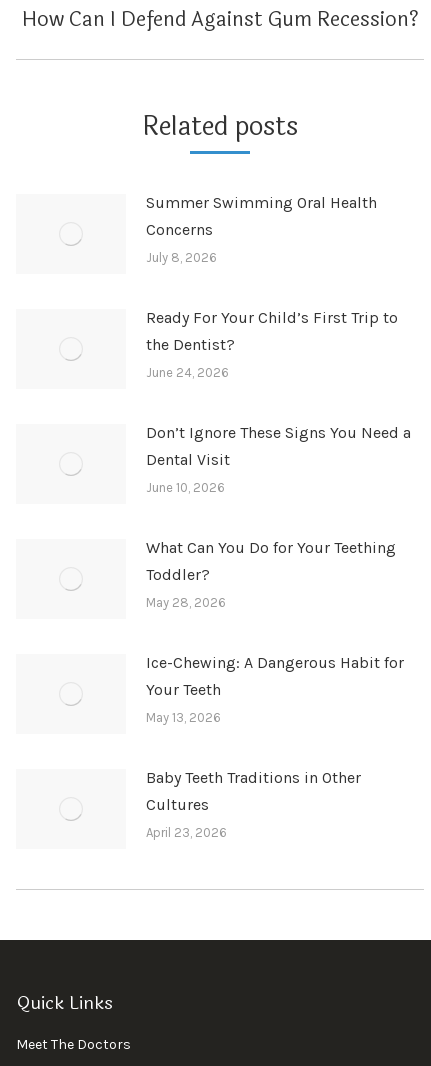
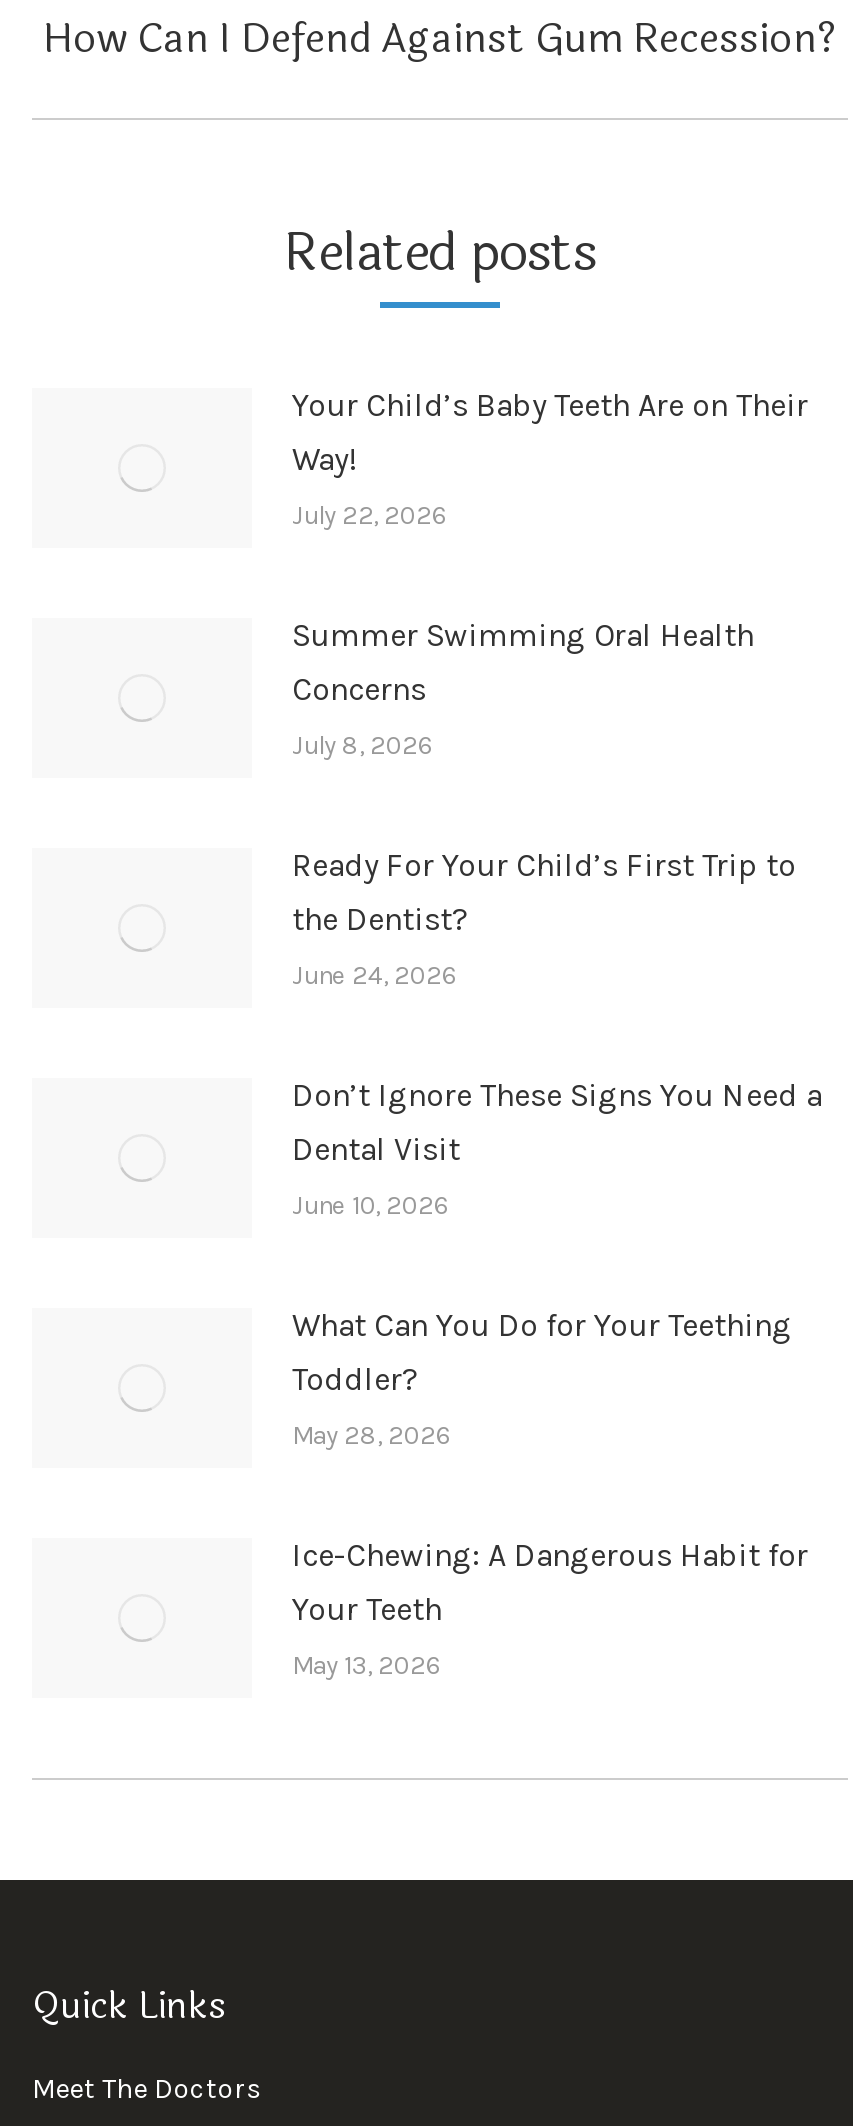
+ Your Child’s Baby Teeth Are on Their
+ Way!
+ July 22, 2026

moved down: Summer Swimming Oral Health | Concerns | July 8, 2026 | ... | Your Teeth | May 13, 2026

- Baby Teeth Traditions in Other
- Cultures
- April 23, 2026
